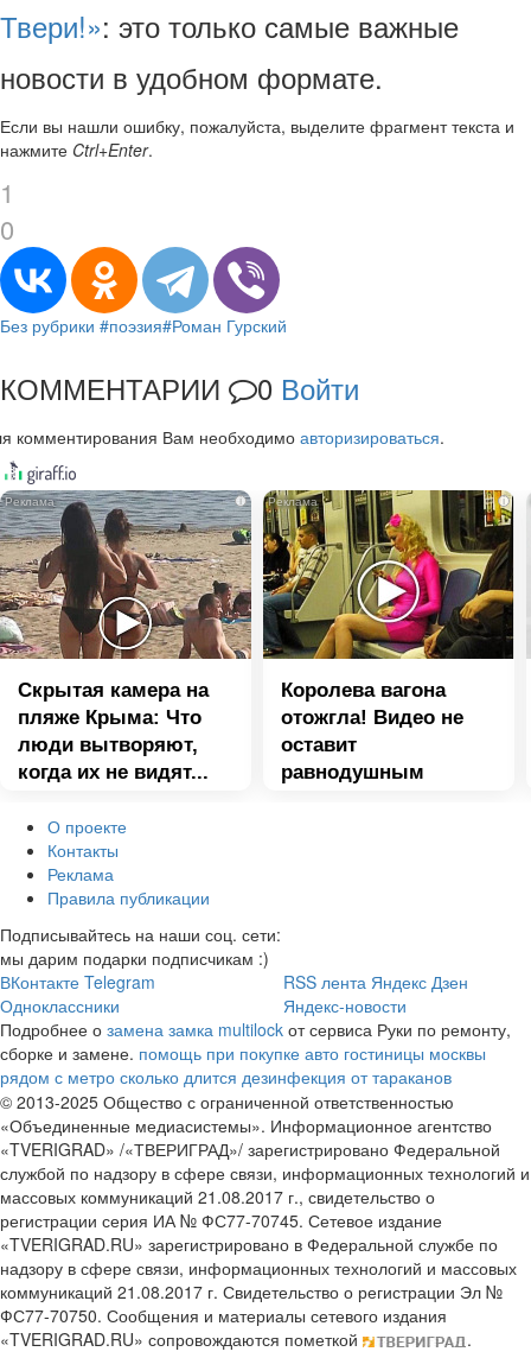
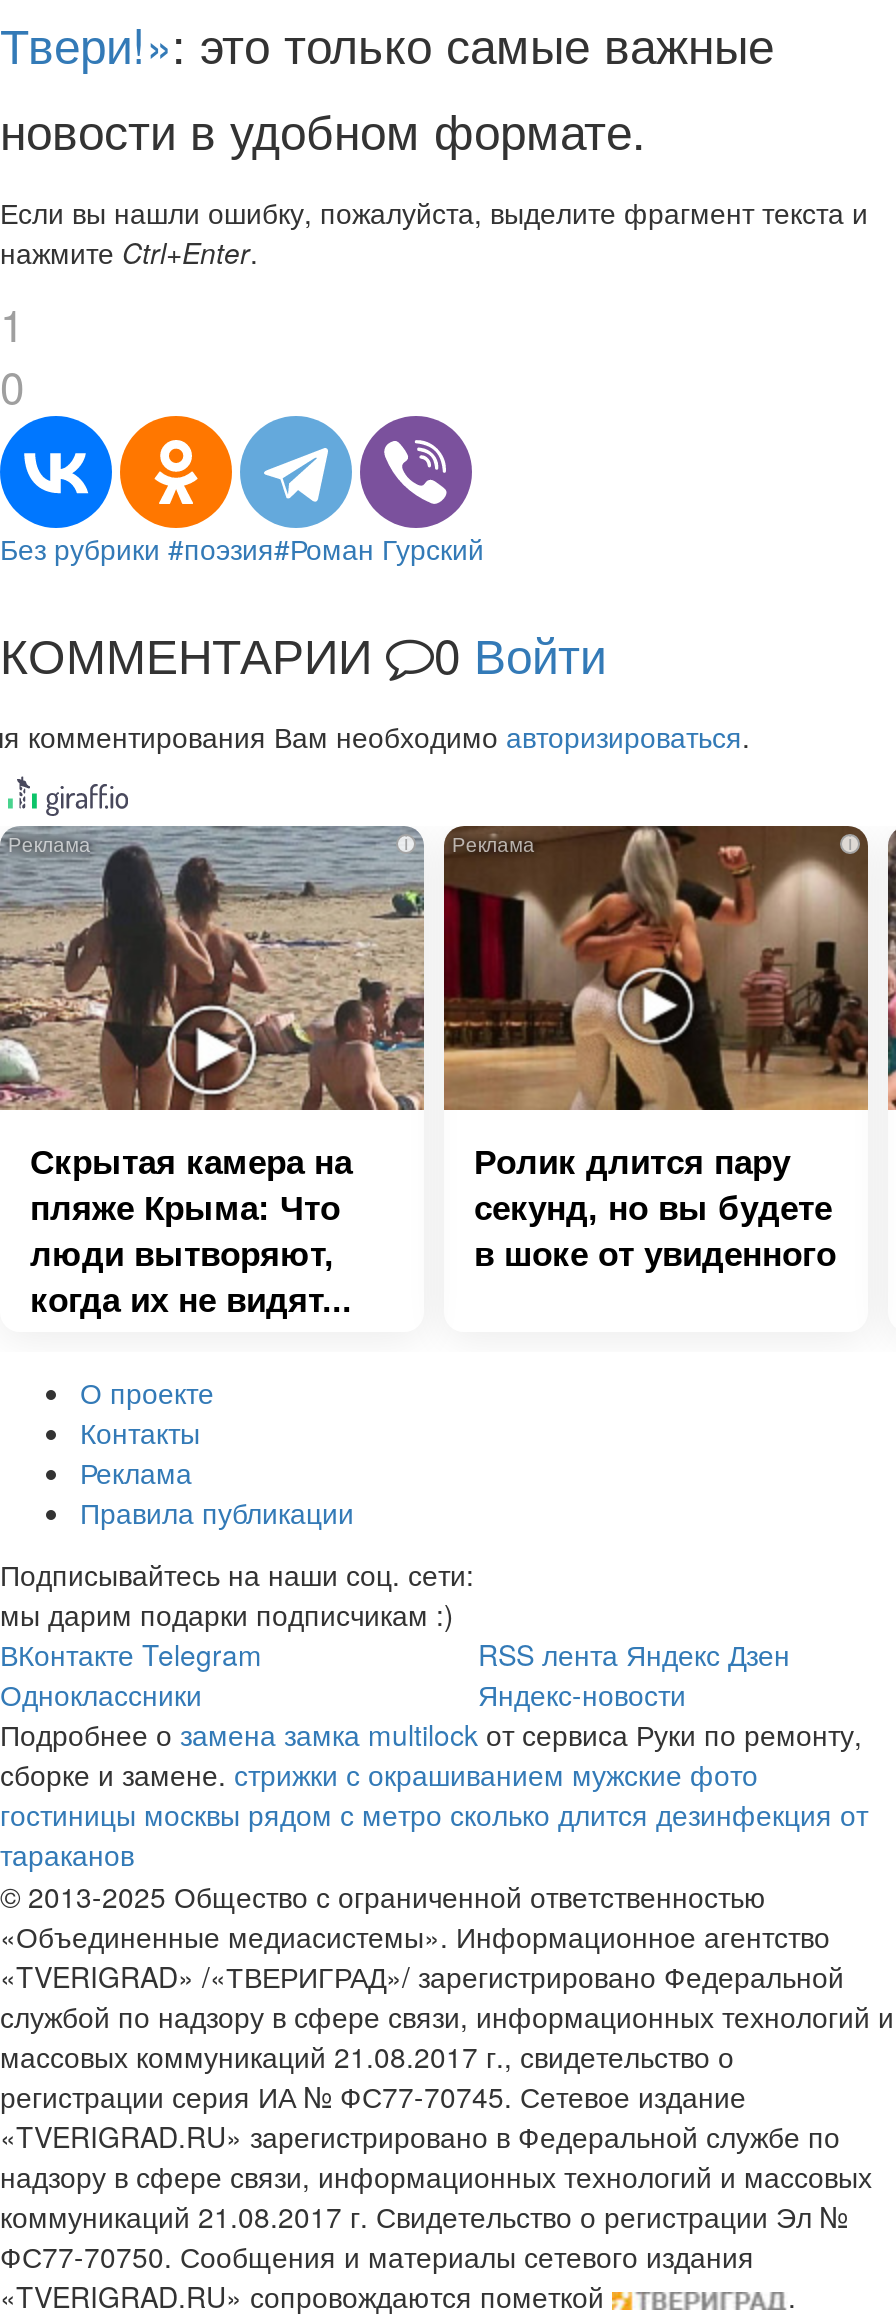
- [image]
- Королева вагона
- отожгла! Видео не
- оставит
- равнодушным
+ [image]
+ Ролик длится пару
+ секунд, но вы будете
+ в шоке от увиденного

- сборке и замене. помощь при покупке авто гостиницы москвы
- рядом с метро сколько длится дезинфекция от тараканов
+ сборке и замене. стрижки с окрашиванием мужские фото
+ гостиницы москвы рядом с метро сколько длится дезинфекция от
+ тараканов
